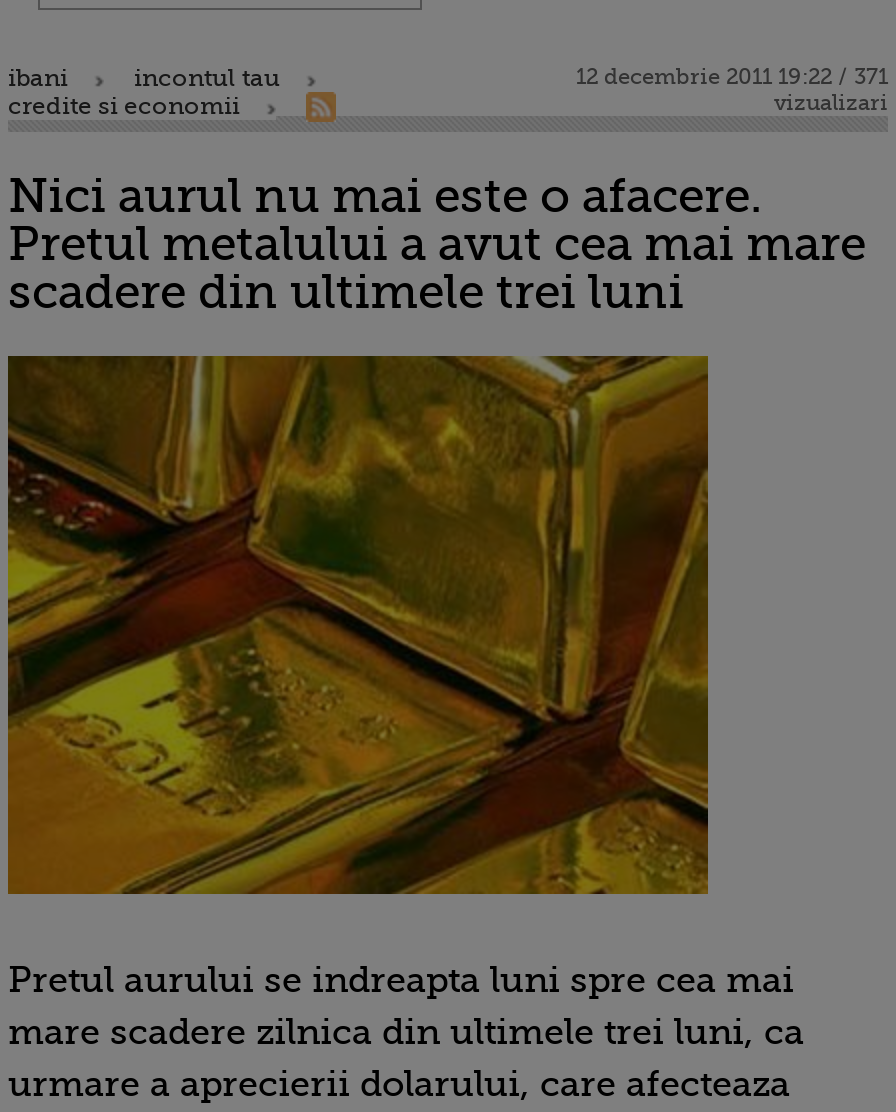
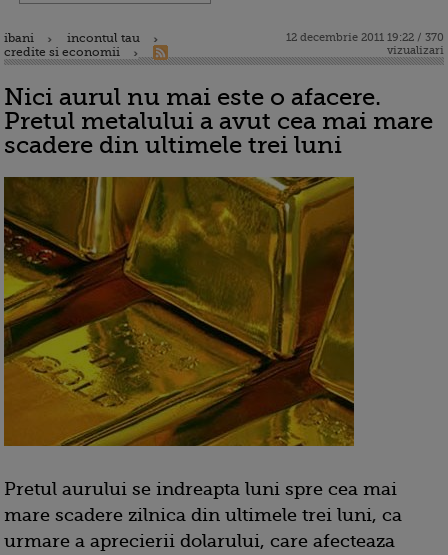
- 12 decembrie 2011 19:22 / 371
+ 12 decembrie 2011 19:22 / 370
